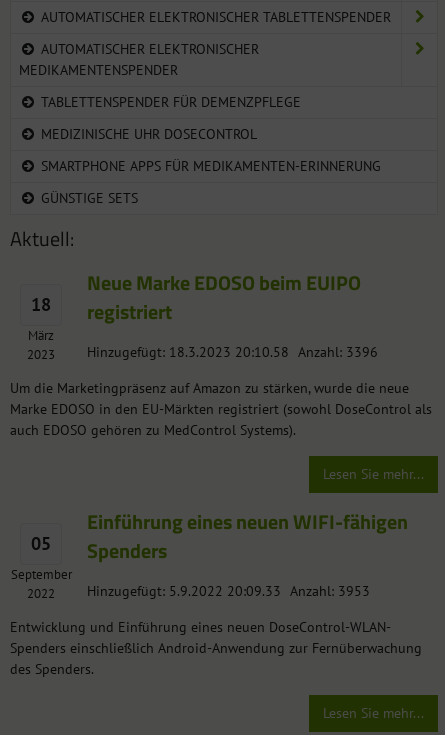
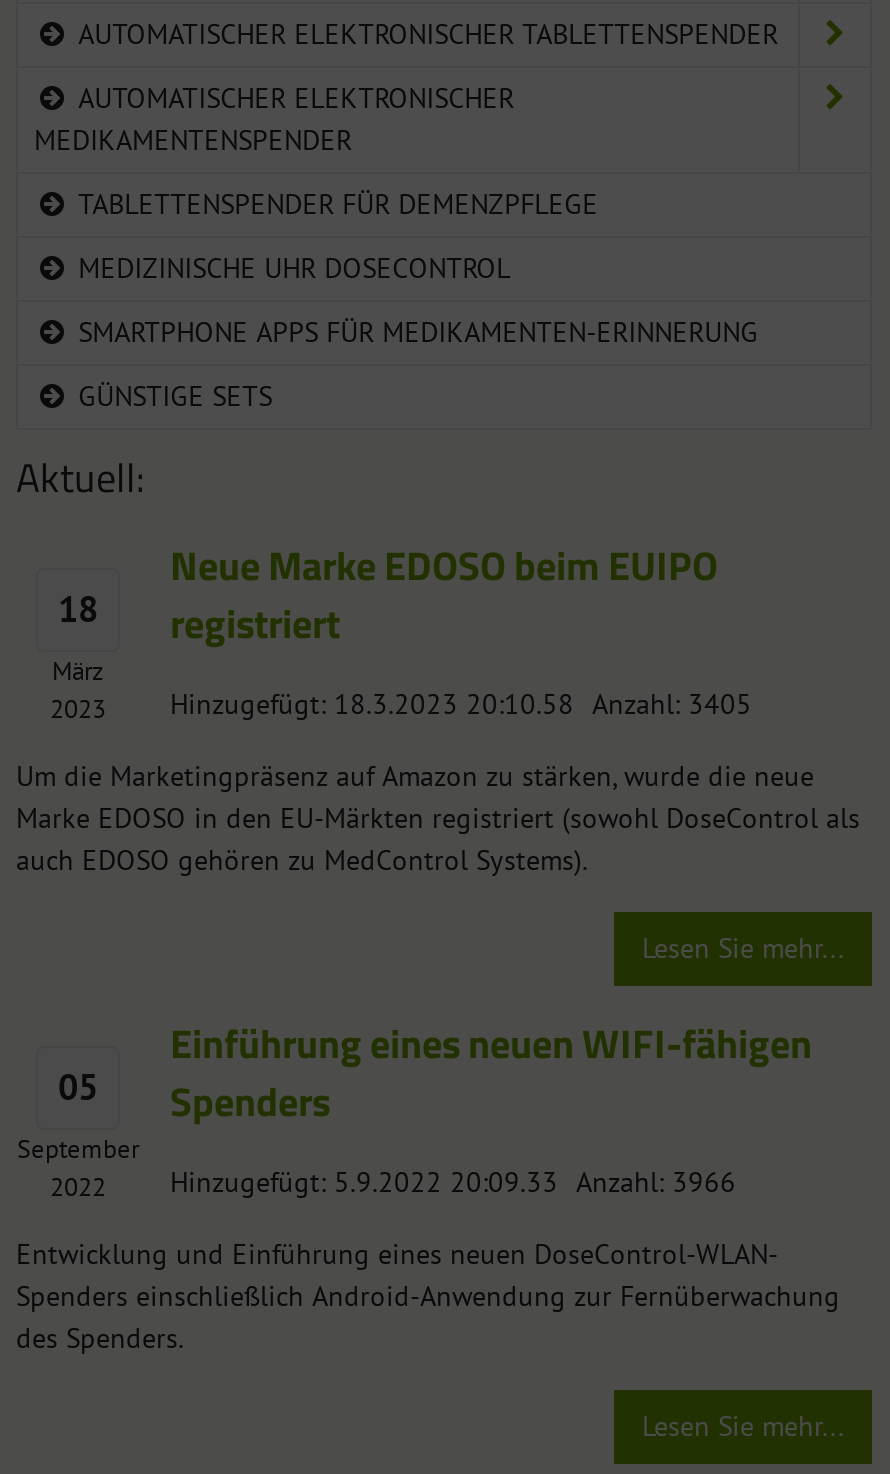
- Hinzugefügt: 18.3.2023 20:10.58 Anzahl: 3396
+ Hinzugefügt: 18.3.2023 20:10.58 Anzahl: 3405

- Hinzugefügt: 5.9.2022 20:09.33 Anzahl: 3953
+ Hinzugefügt: 5.9.2022 20:09.33 Anzahl: 3966
